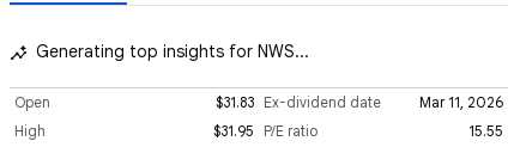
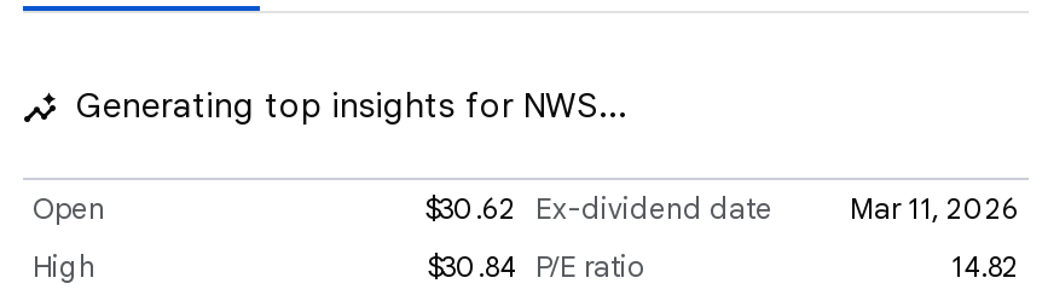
- $31.83 Ex-dividend date
+ $30.62 Ex-dividend date

- $31.95 P/E ratio
+ $30.84 P/E ratio

- 15.55
+ 14.82
